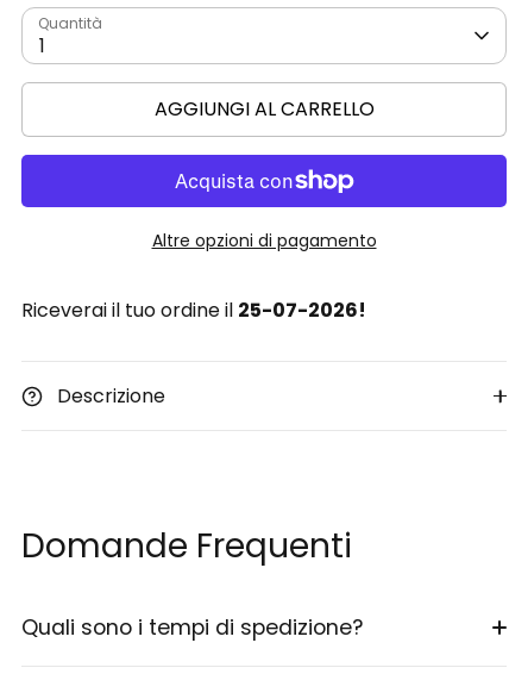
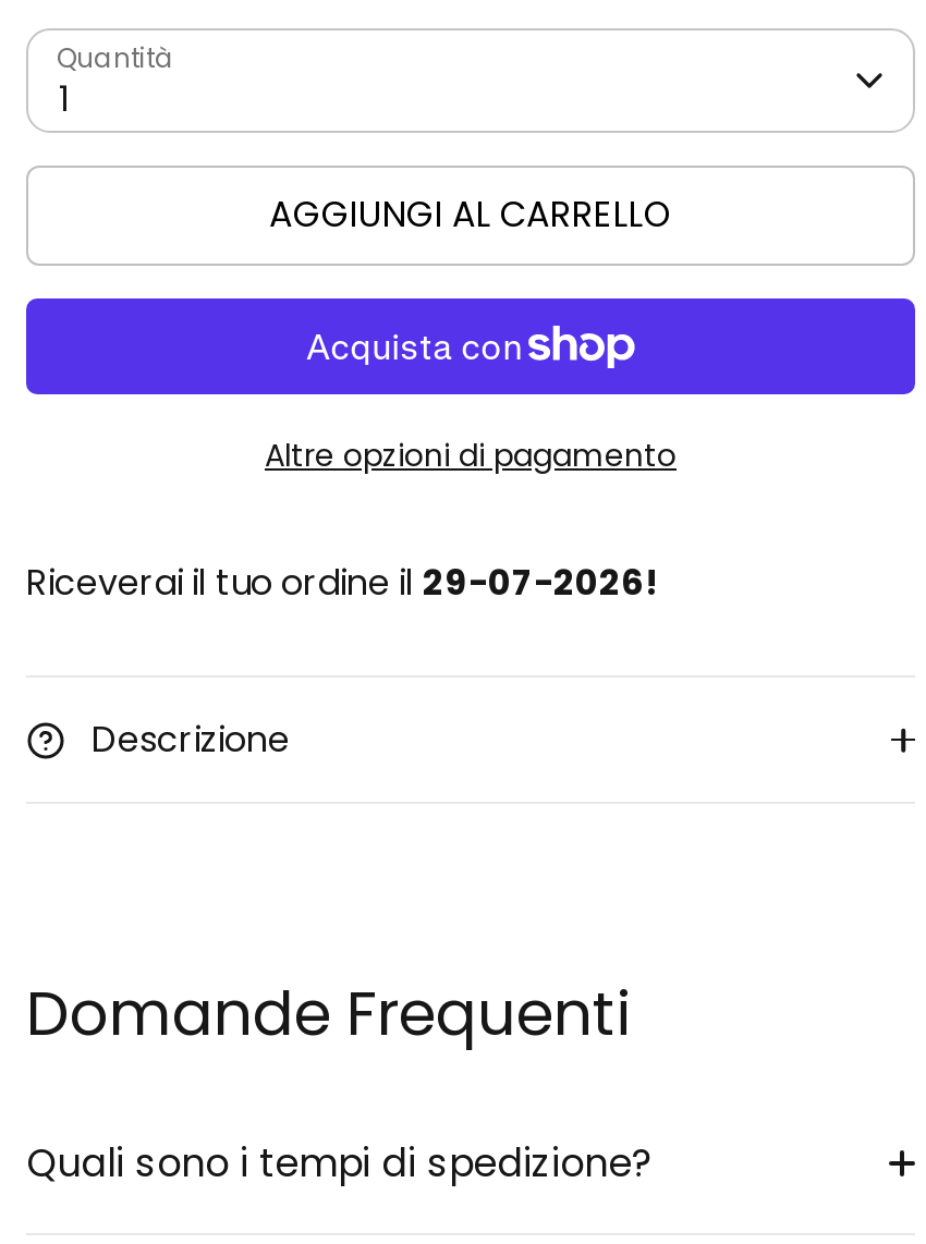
- Riceverai il tuo ordine il 25-07-2026!
+ Riceverai il tuo ordine il 29-07-2026!
